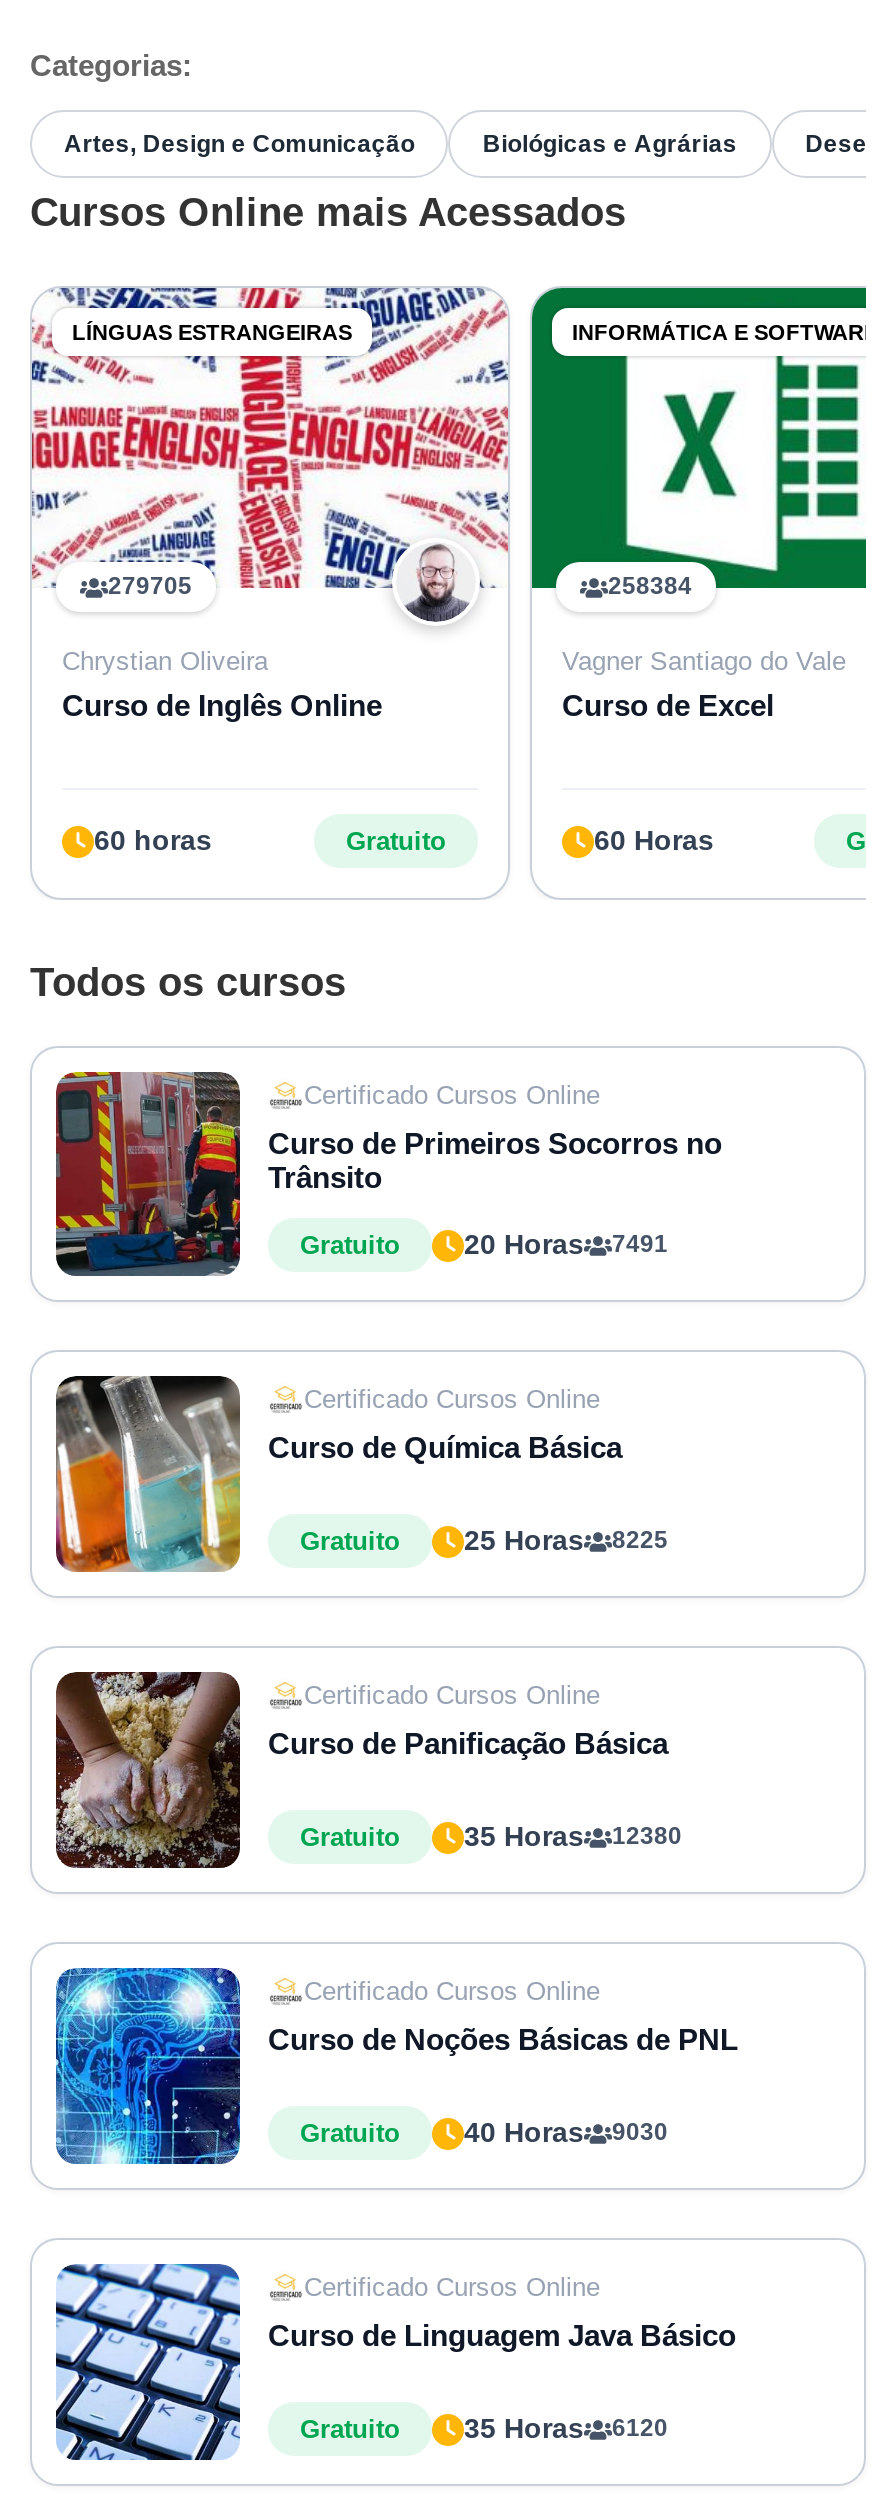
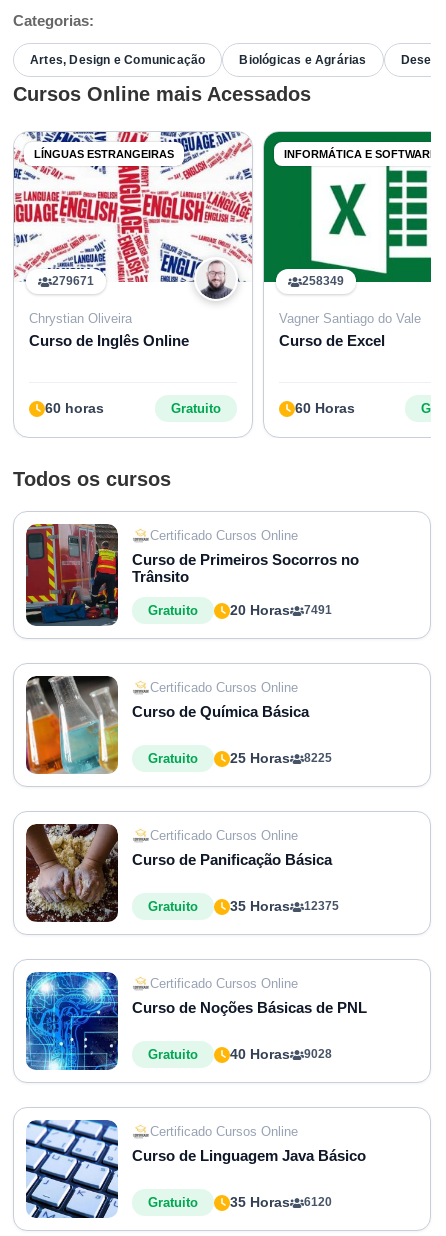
- 279705
+ 279671

- 258384
+ 258349

- 35 Horas 12380
+ 35 Horas 12375

- 40 Horas 9030
+ 40 Horas 9028
